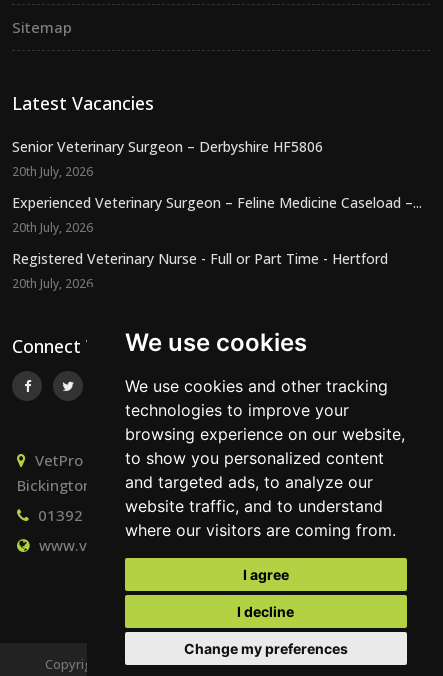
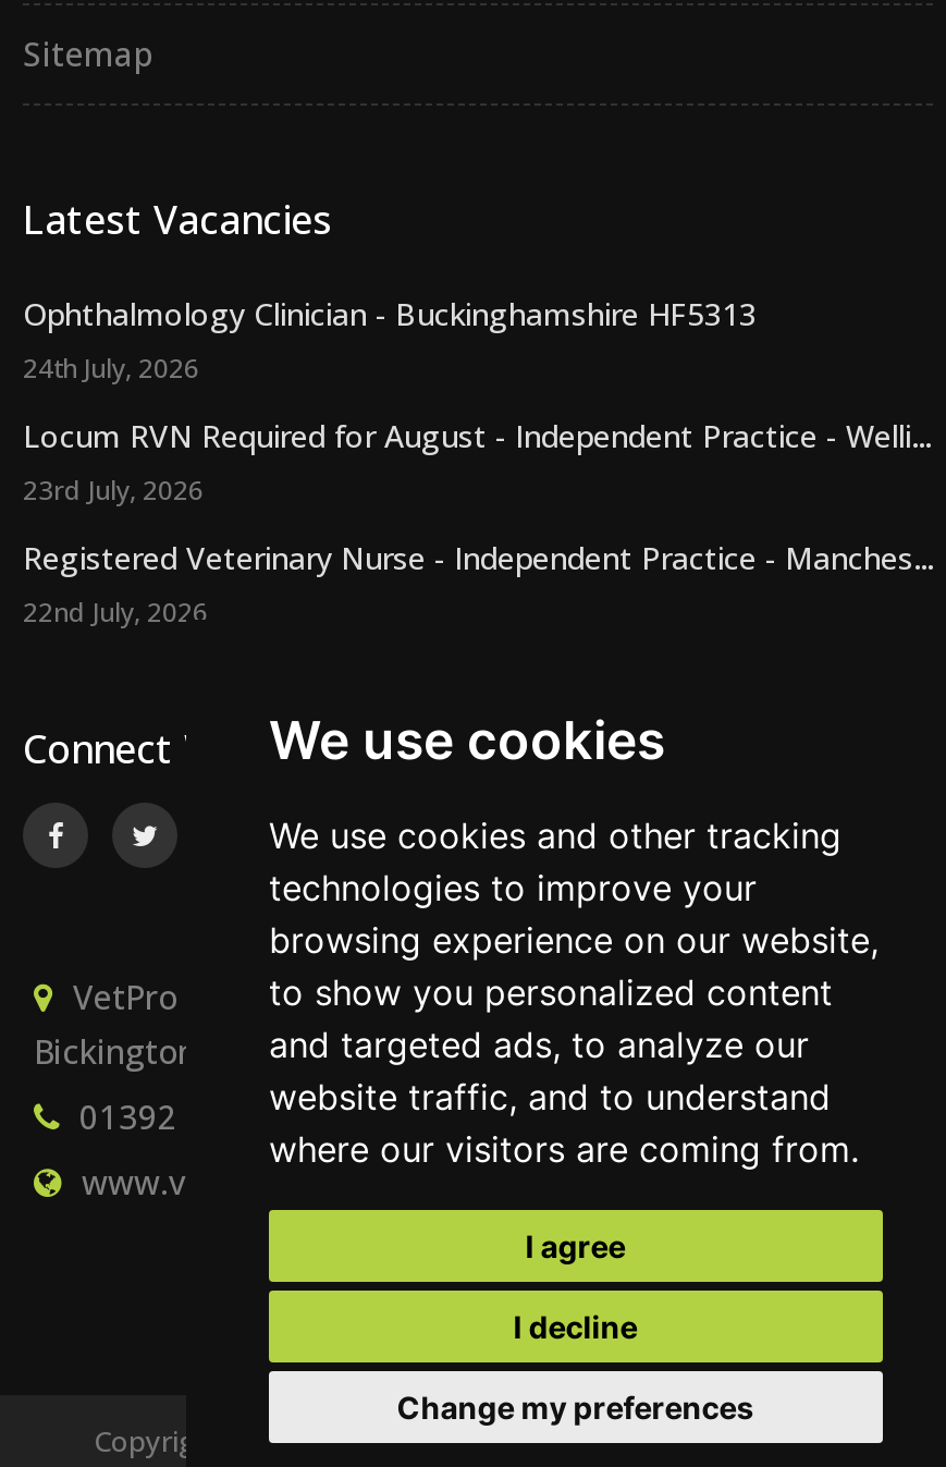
- Senior Veterinary Surgeon – Derbyshire HF5806
- 20th July, 2026
+ Ophthalmology Clinician - Buckinghamshire HF5313
+ 24th July, 2026

- Experienced Veterinary Surgeon – Feline Medicine Caseload –...
- 20th July, 2026
+ Locum RVN Required for August - Independent Practice - Welli...
+ 23rd July, 2026

- Registered Veterinary Nurse - Full or Part Time - Hertford
- 20th July, 2026
+ Registered Veterinary Nurse - Independent Practice - Manches...
+ 22nd July, 2026
